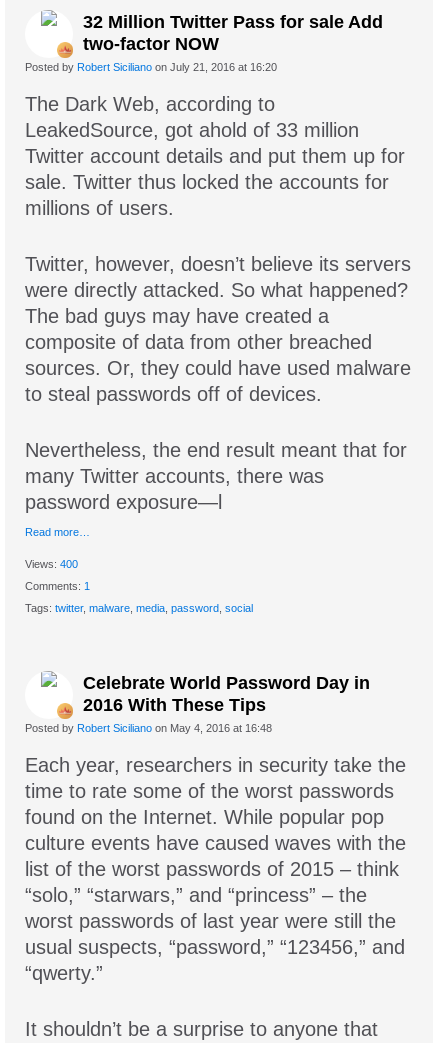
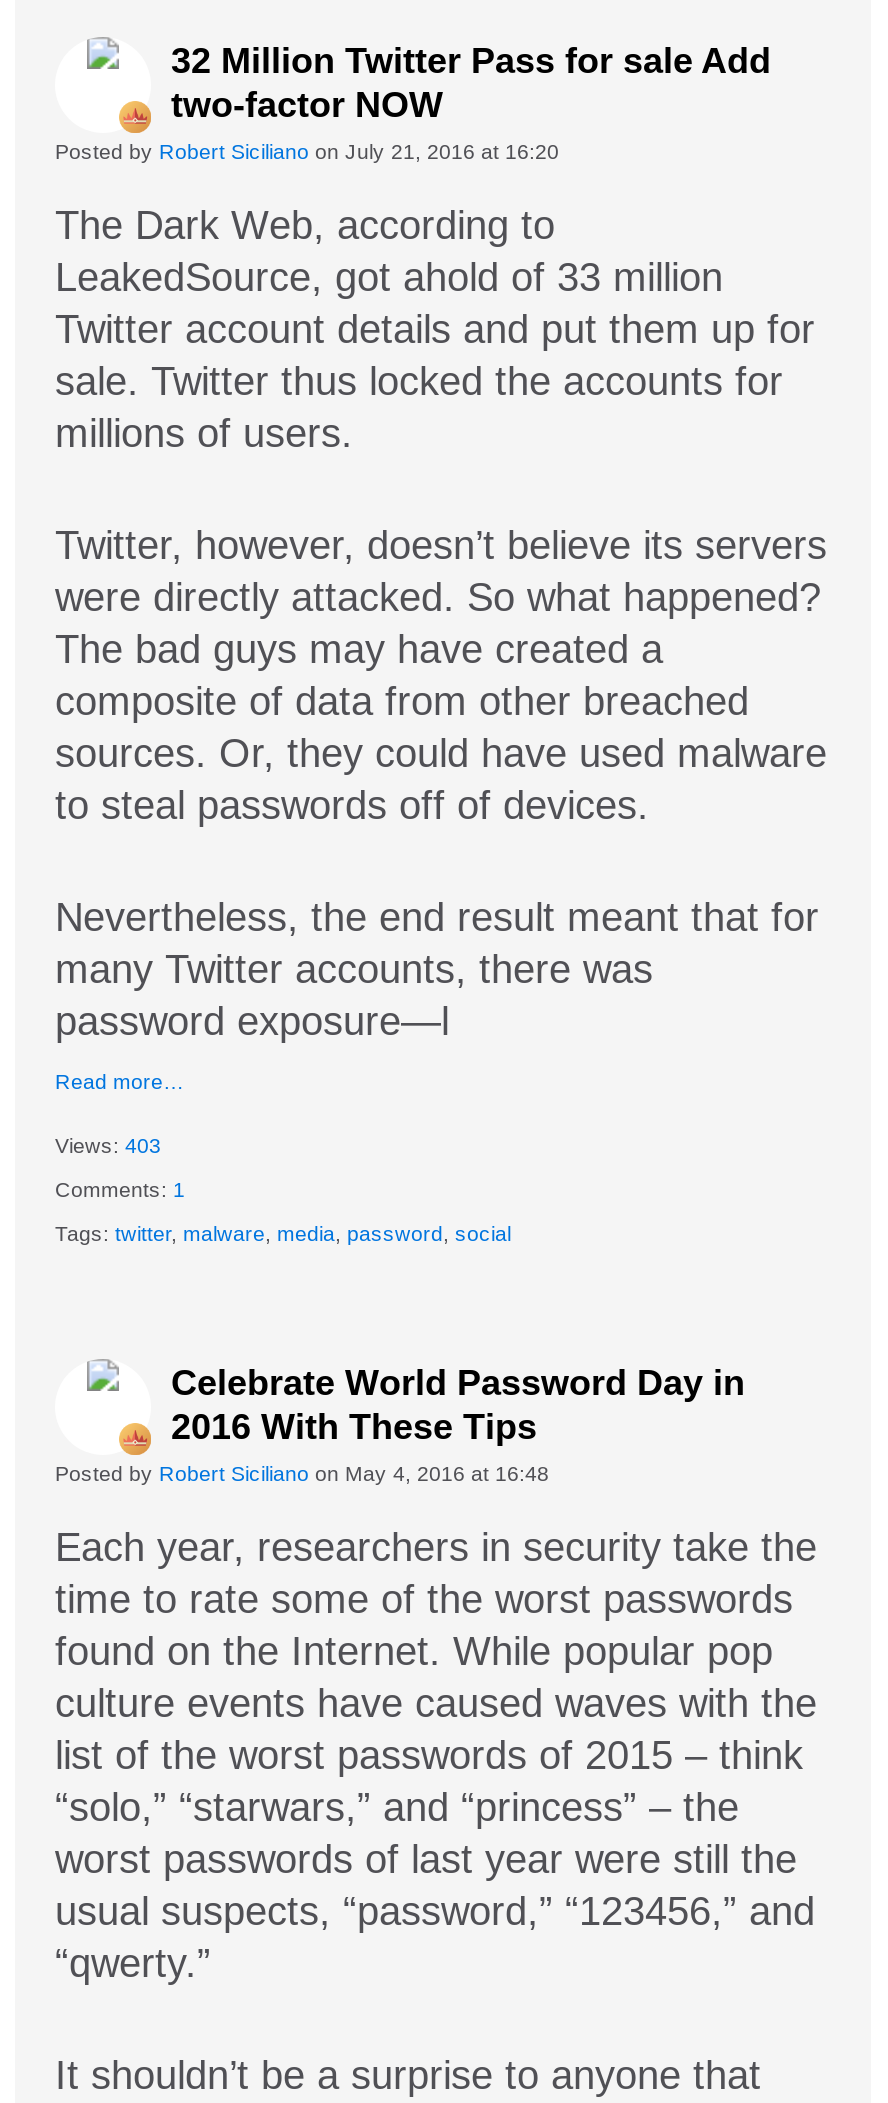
- Views: 400
+ Views: 403
